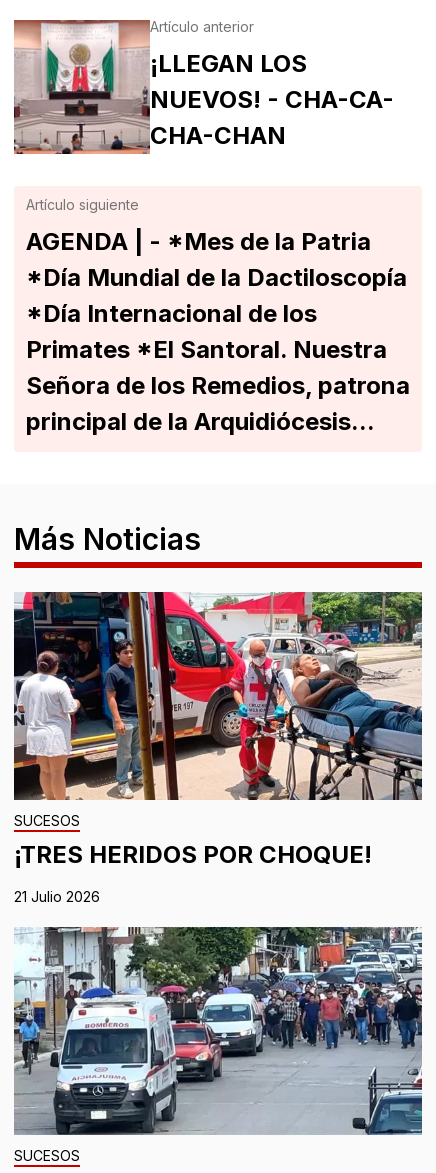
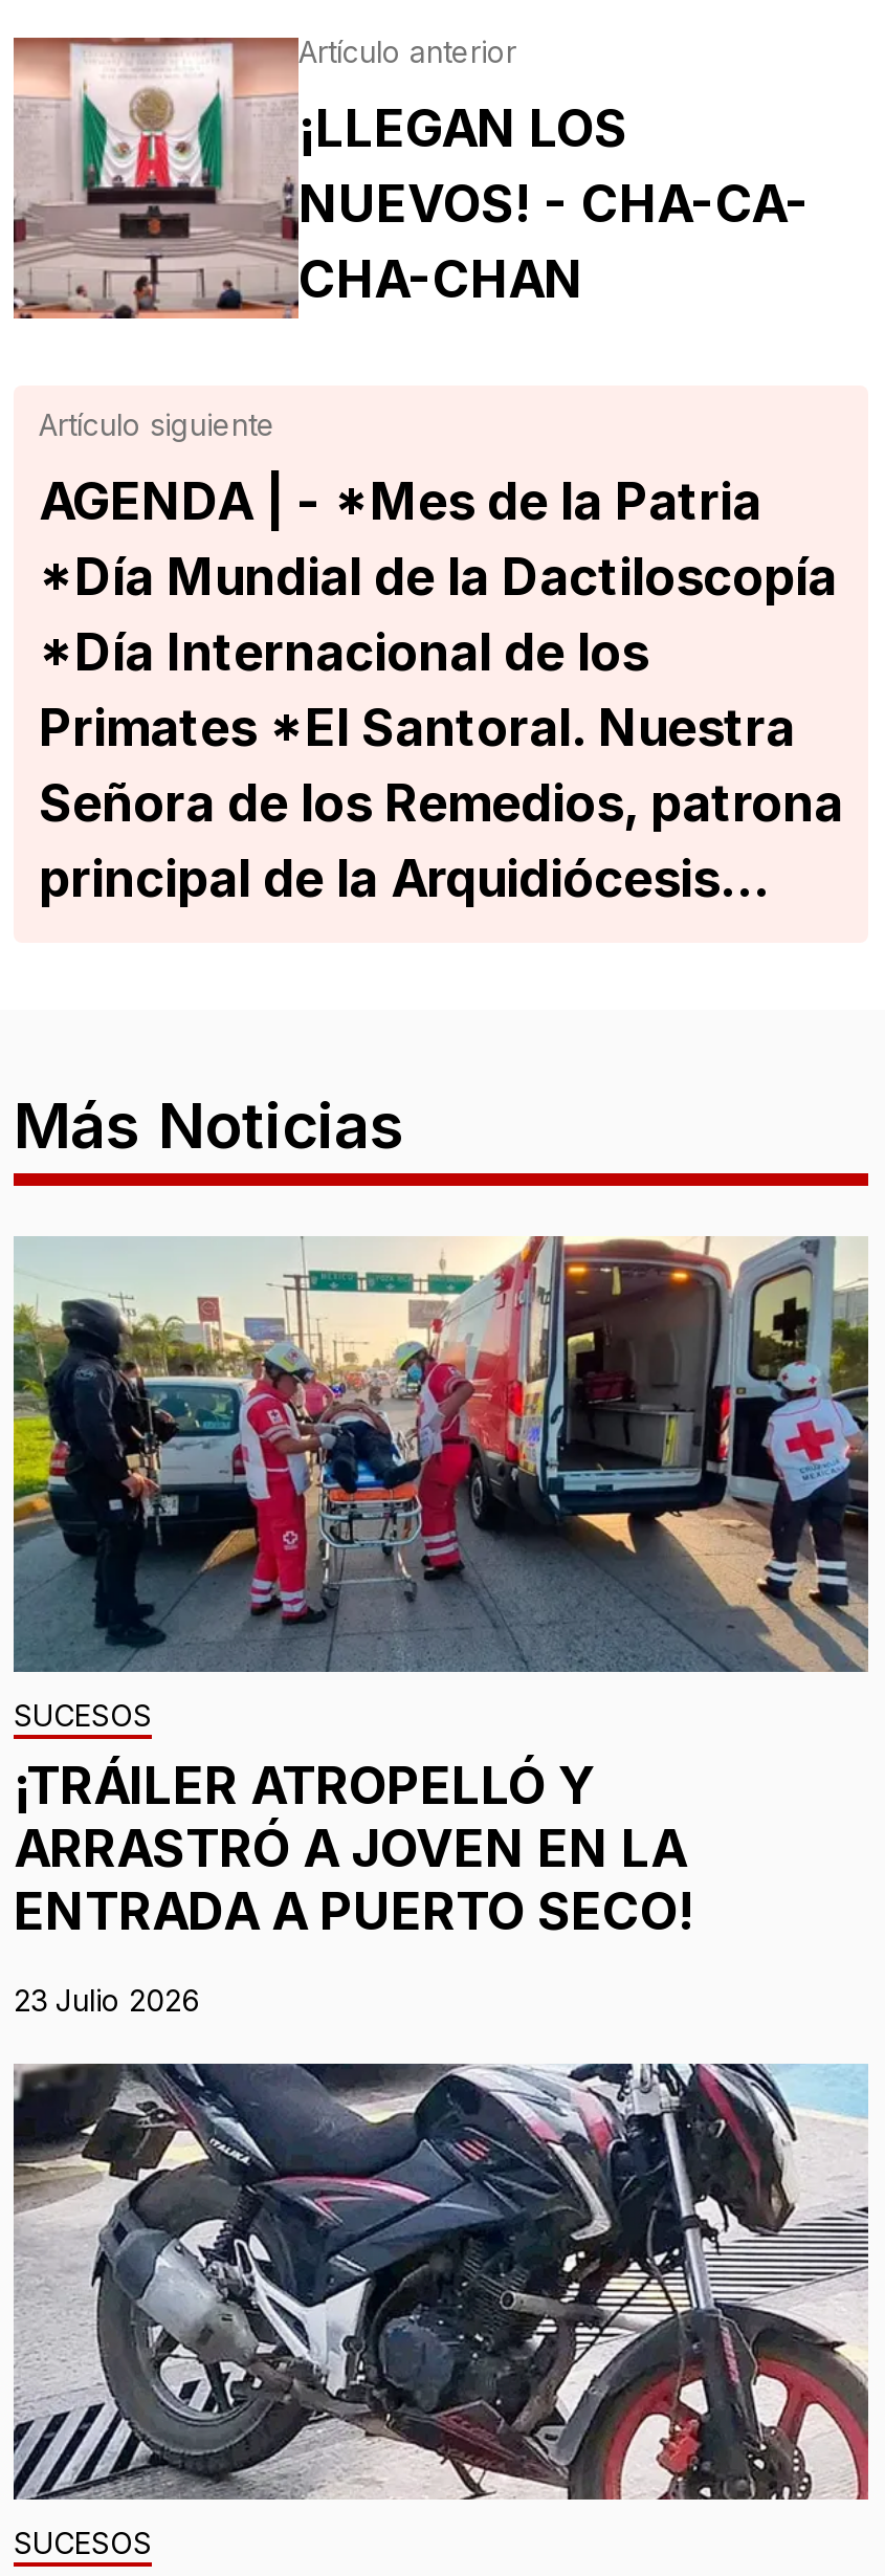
- [image]
- ¡TRES HERIDOS POR CHOQUE!
+ [image]
+ ¡TRÁILER ATROPELLÓ Y
+ ARRASTRÓ A JOVEN EN LA
+ ENTRADA A PUERTO SECO!

- 21 Julio 2026
+ 23 Julio 2026

- [image]
+ [image]
